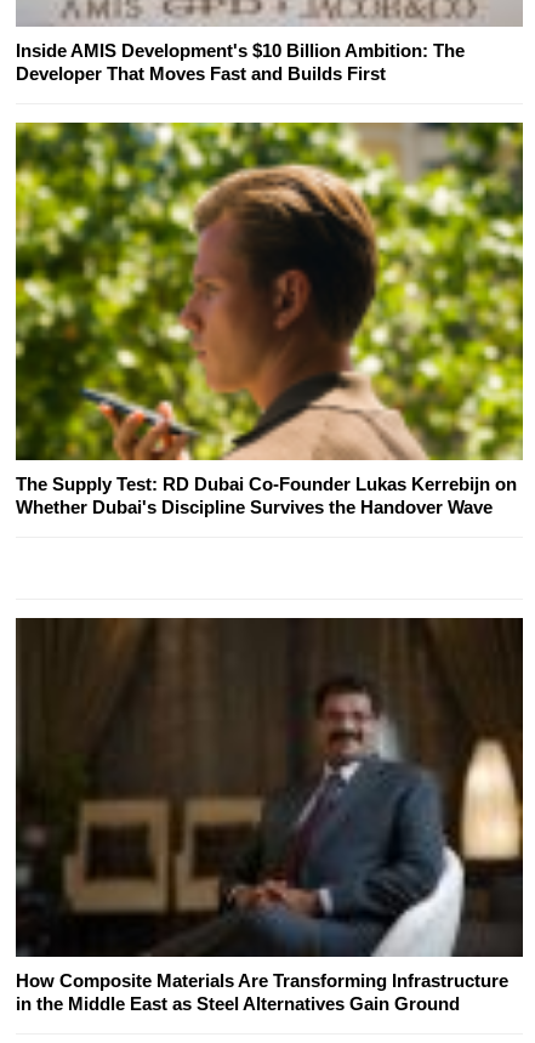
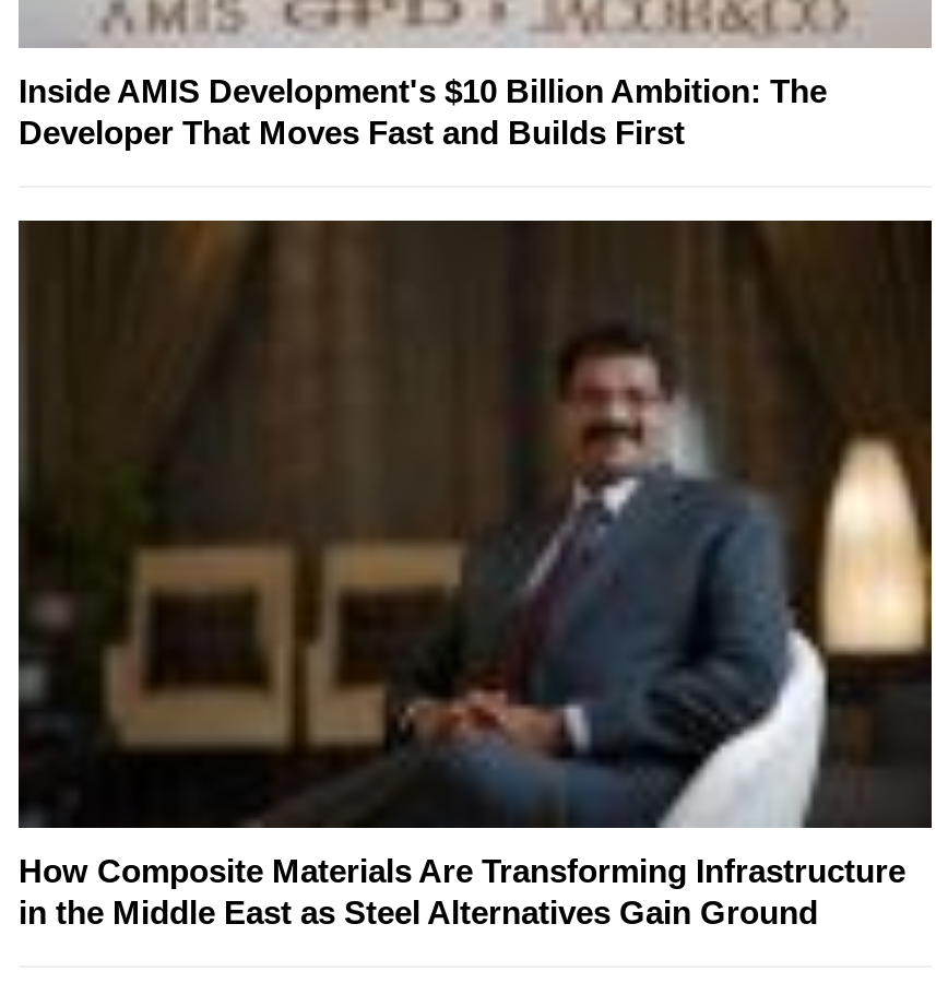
- [image]
- The Supply Test: RD Dubai Co-Founder Lukas Kerrebijn on
- Whether Dubai's Discipline Survives the Handover Wave
